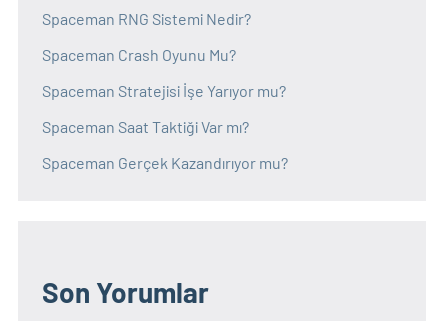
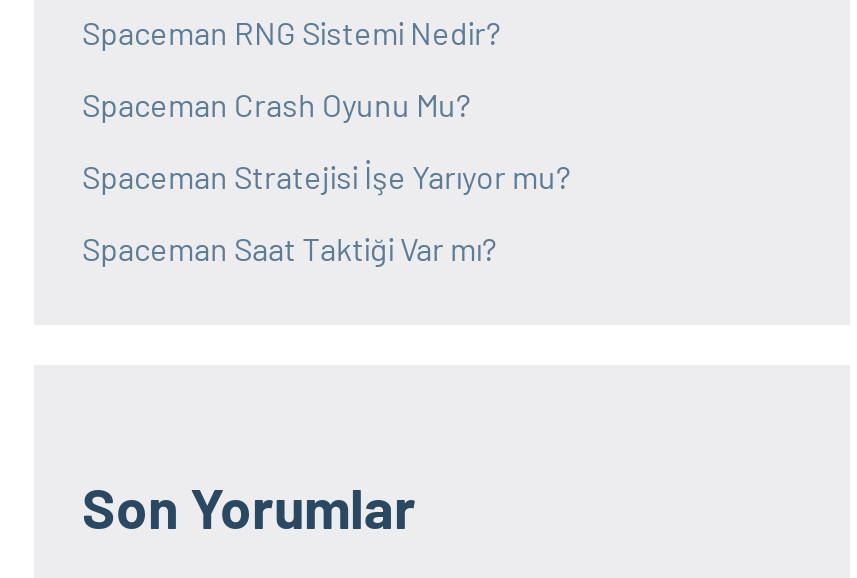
- Spaceman Gerçek Kazandırıyor mu?
